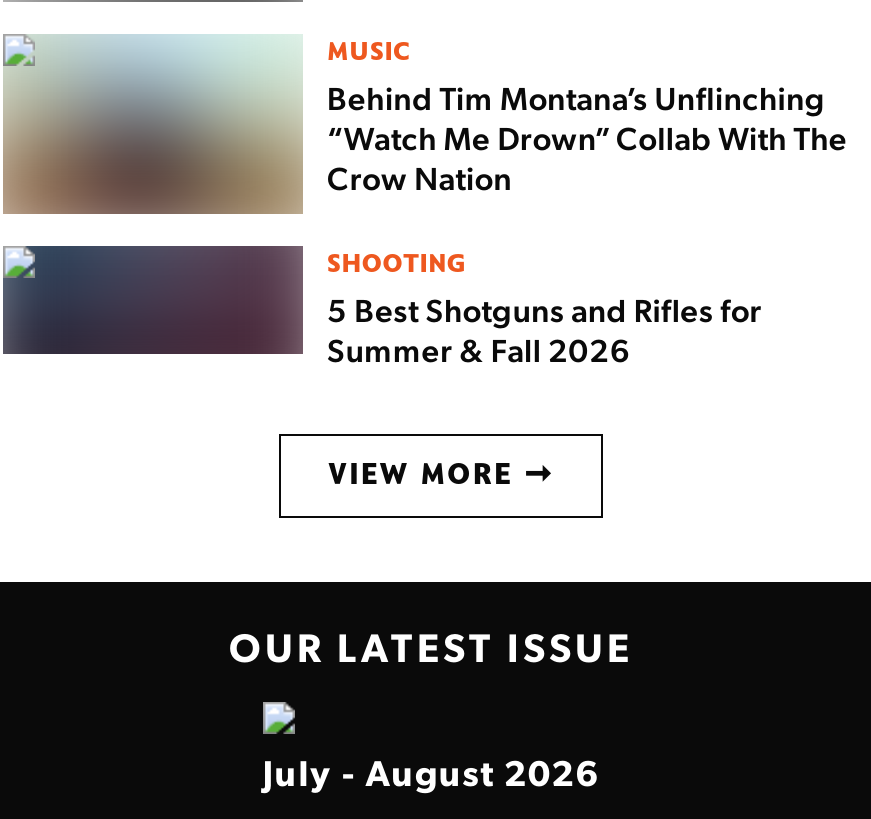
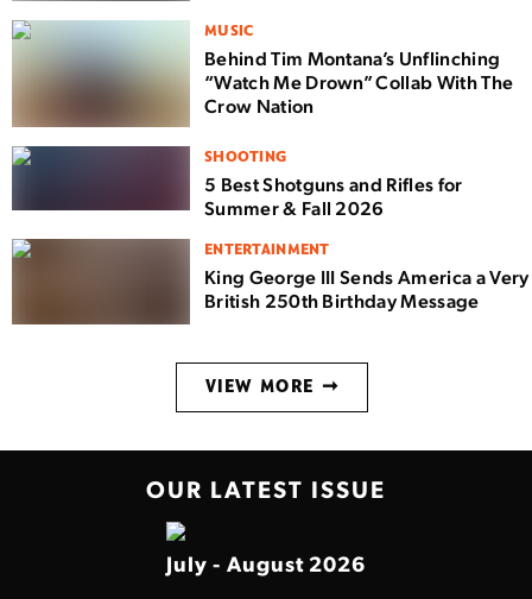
+ [image]
+ ENTERTAINMENT
+ King George III Sends America a Very
+ British 250th Birthday Message
